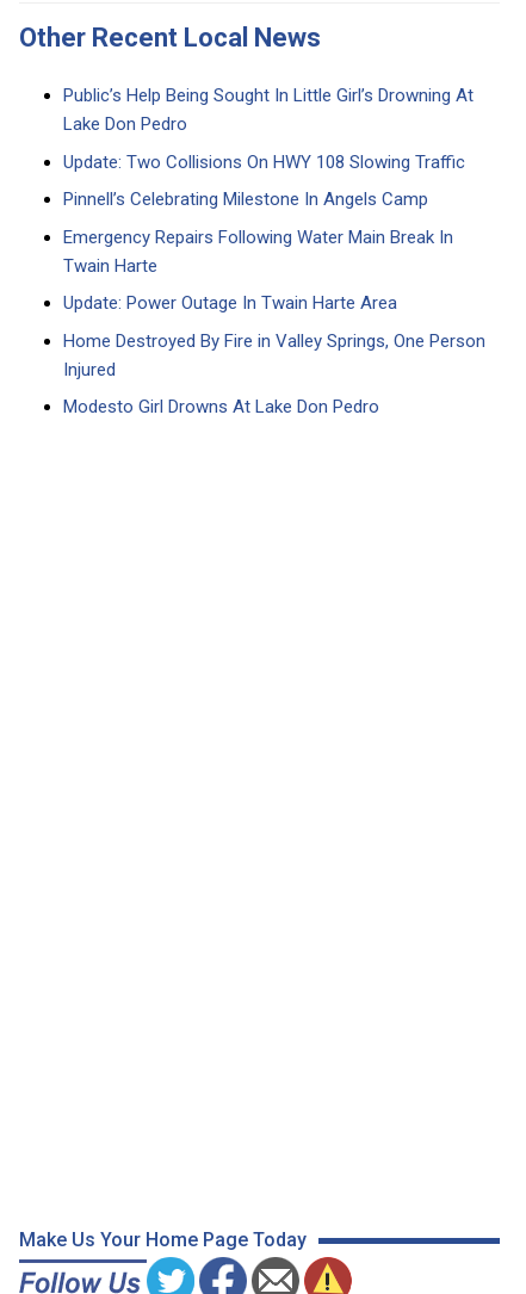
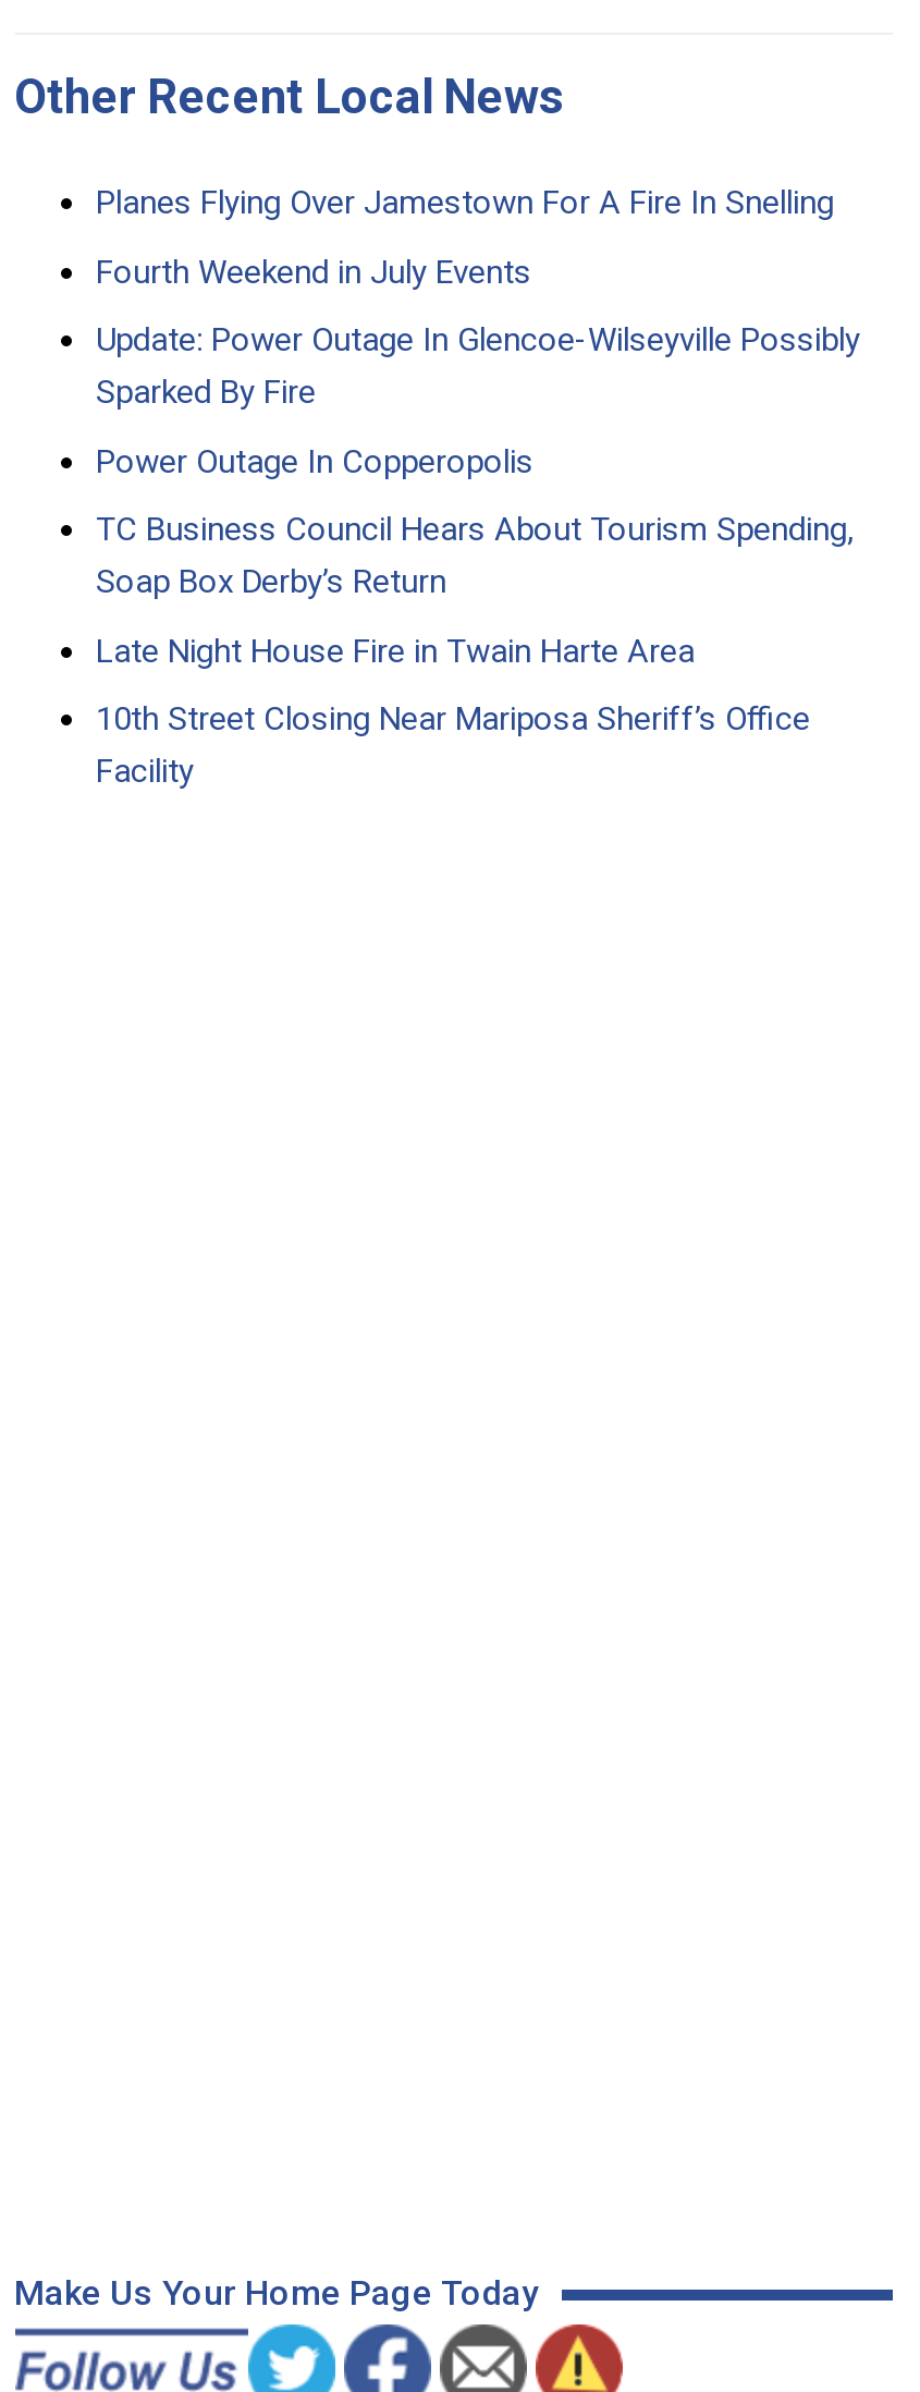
- Public’s Help Being Sought In Little Girl’s Drowning At
- Lake Don Pedro
+ Planes Flying Over Jamestown For A Fire In Snelling

- Update: Two Collisions On HWY 108 Slowing Traffic
+ Fourth Weekend in July Events

- Pinnell’s Celebrating Milestone In Angels Camp
+ Update: Power Outage In Glencoe-Wilseyville Possibly
+ Sparked By Fire

- Emergency Repairs Following Water Main Break In
- Twain Harte
+ Power Outage In Copperopolis

- Update: Power Outage In Twain Harte Area
+ TC Business Council Hears About Tourism Spending,
+ Soap Box Derby’s Return

- Home Destroyed By Fire in Valley Springs, One Person
- Injured
+ Late Night House Fire in Twain Harte Area

- Modesto Girl Drowns At Lake Don Pedro
+ 10th Street Closing Near Mariposa Sheriff’s Office
+ Facility
